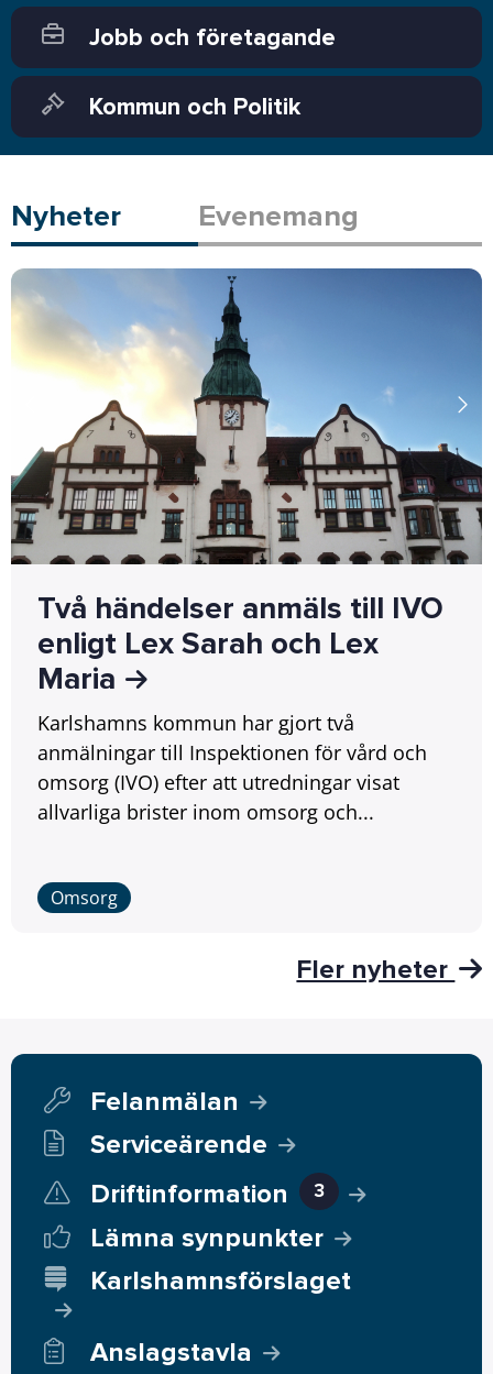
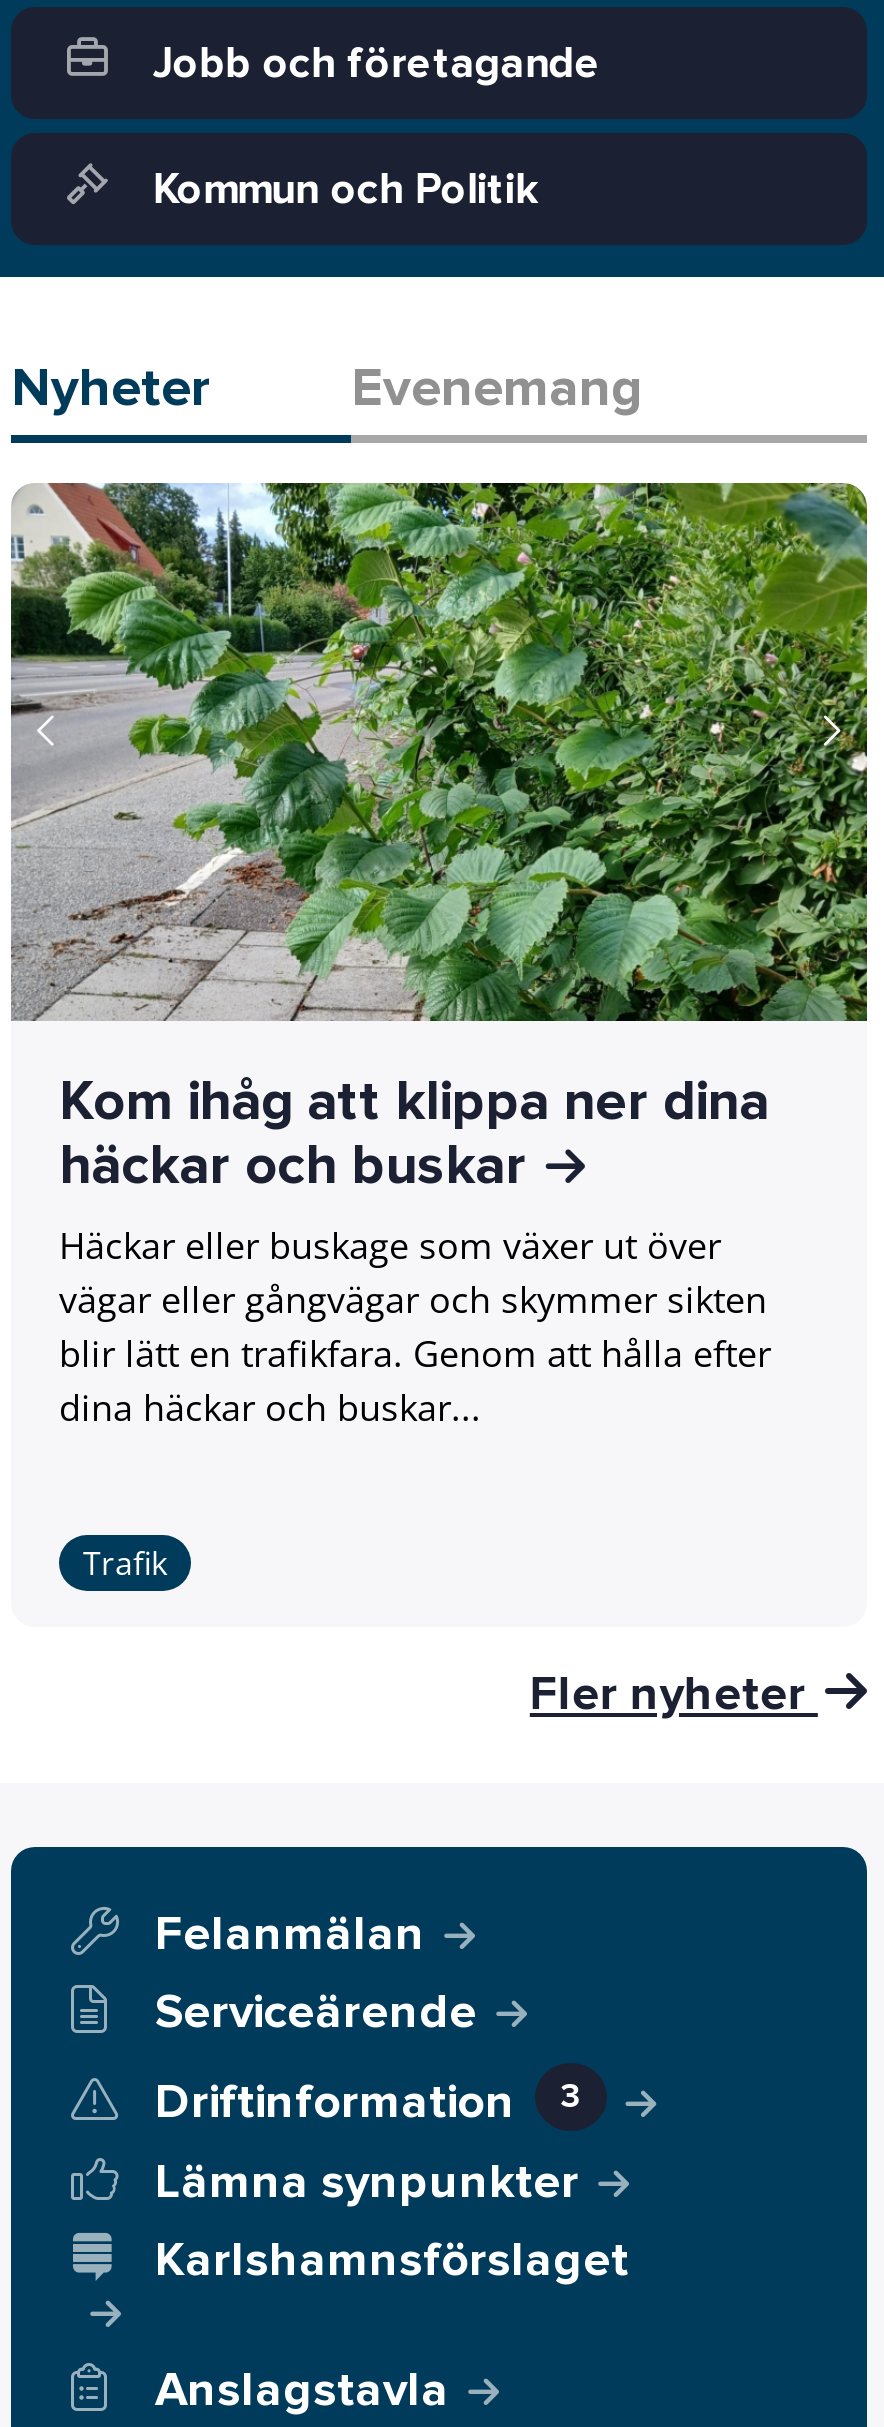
- [image]
- Två händelser anmäls till IVO
- enligt Lex Sarah och Lex
- Maria
- Karlshamns kommun har gjort två
- anmälningar till Inspektionen för vård och
- omsorg (IVO) efter att utredningar visat
- allvarliga brister inom omsorg och...
+ [image]
+ Kom ihåg att klippa ner dina
+ häckar och buskar
+ Häckar eller buskage som växer ut över
+ vägar eller gångvägar och skymmer sikten
+ blir lätt en trafikfara. Genom att hålla efter
+ dina häckar och buskar...

- Omsorg
+ Trafik
